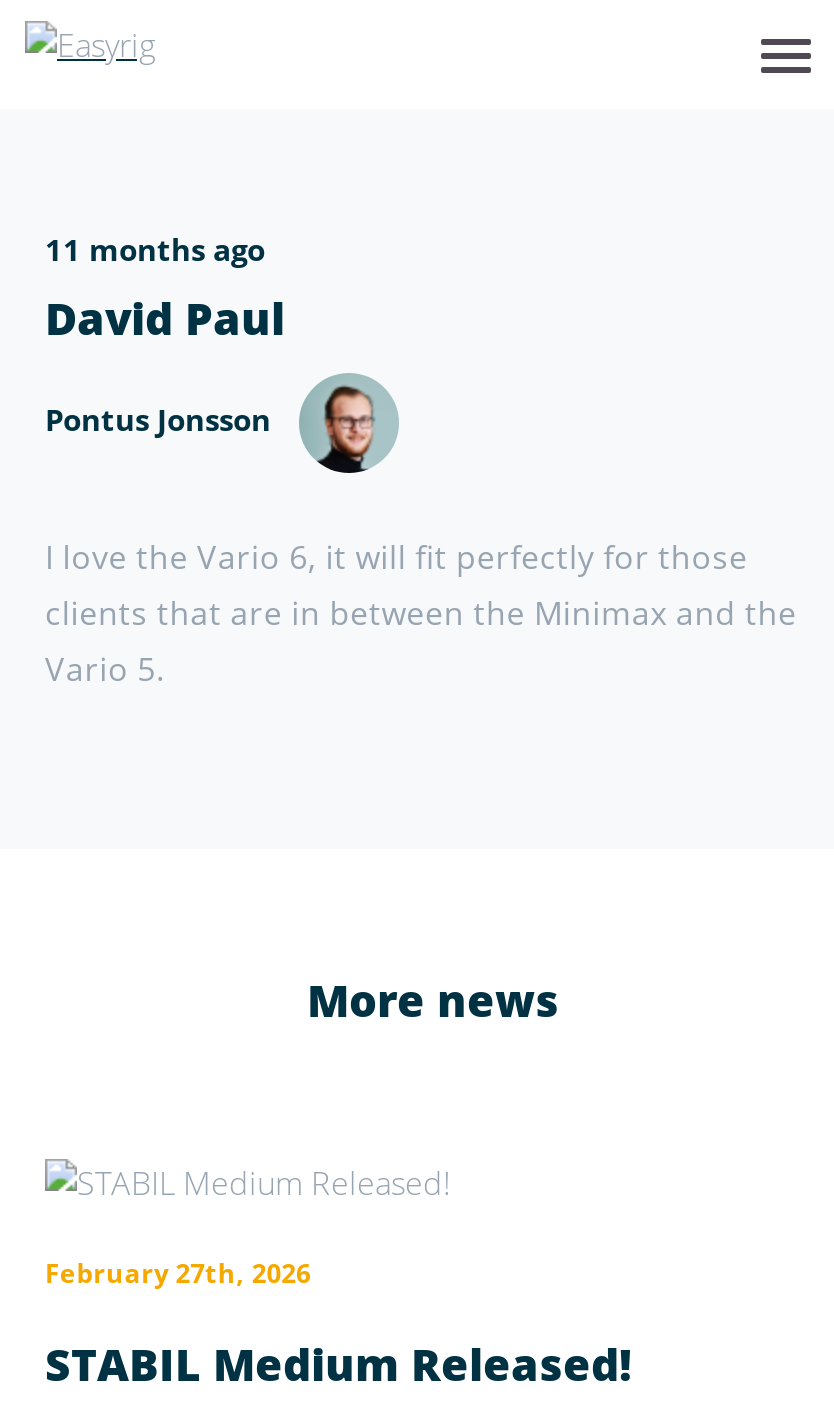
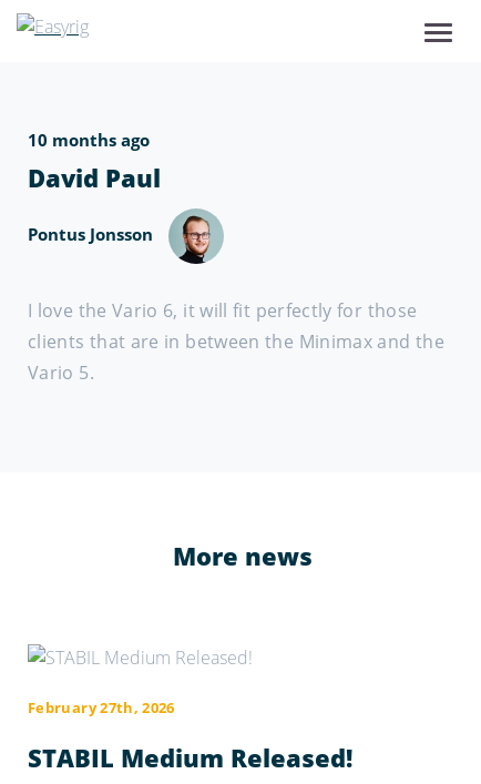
- 11 months ago
+ 10 months ago
